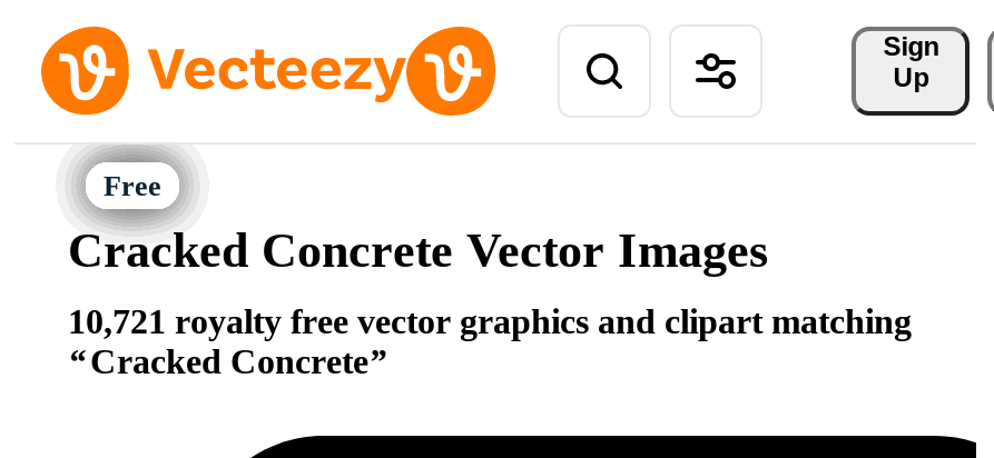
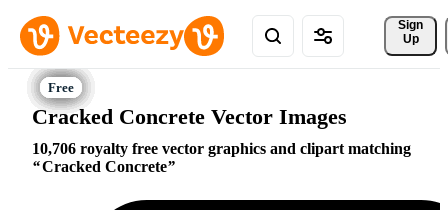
- 10,721 royalty free vector graphics and clipart matching
+ 10,706 royalty free vector graphics and clipart matching
